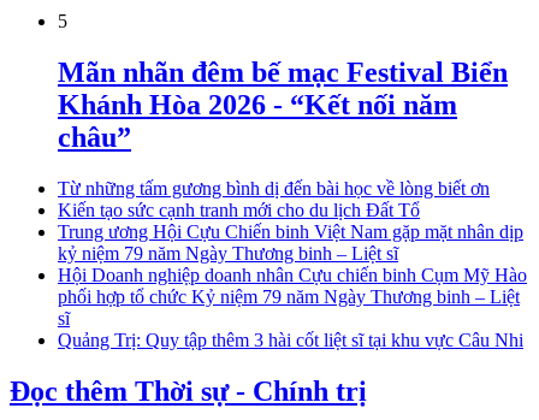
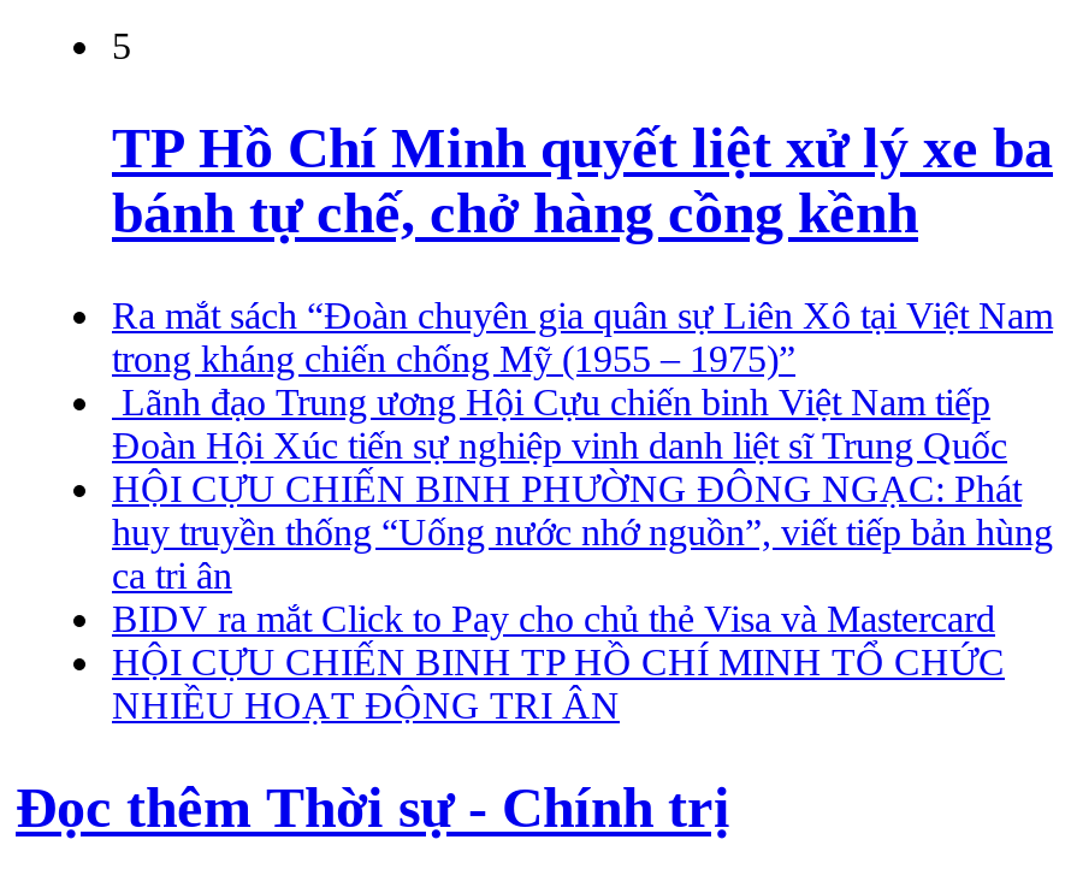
- Mãn nhãn đêm bế mạc Festival Biển
- Khánh Hòa 2026 - “Kết nối năm
- châu”
+ TP Hồ Chí Minh quyết liệt xử lý xe ba
+ bánh tự chế, chở hàng cồng kềnh

- Từ những tấm gương bình dị đến bài học về lòng biết ơn
- Kiến tạo sức cạnh tranh mới cho du lịch Đất Tổ
- Trung ương Hội Cựu Chiến binh Việt Nam gặp mặt nhân dịp
- kỷ niệm 79 năm Ngày Thương binh – Liệt sĩ
- Hội Doanh nghiệp doanh nhân Cựu chiến binh Cụm Mỹ Hào
- phối hợp tổ chức Kỷ niệm 79 năm Ngày Thương binh – Liệt
- sĩ
- Quảng Trị: Quy tập thêm 3 hài cốt liệt sĩ tại khu vực Câu Nhi
+ Ra mắt sách “Đoàn chuyên gia quân sự Liên Xô tại Việt Nam
+ trong kháng chiến chống Mỹ (1955 – 1975)”
+ Lãnh đạo Trung ương Hội Cựu chiến binh Việt Nam tiếp
+ Đoàn Hội Xúc tiến sự nghiệp vinh danh liệt sĩ Trung Quốc
+ HỘI CỰU CHIẾN BINH PHƯỜNG ĐÔNG NGẠC: Phát
+ huy truyền thống “Uống nước nhớ nguồn”, viết tiếp bản hùng
+ ca tri ân
+ BIDV ra mắt Click to Pay cho chủ thẻ Visa và Mastercard
+ HỘI CỰU CHIẾN BINH TP HỒ CHÍ MINH TỔ CHỨC
+ NHIỀU HOẠT ĐỘNG TRI ÂN
